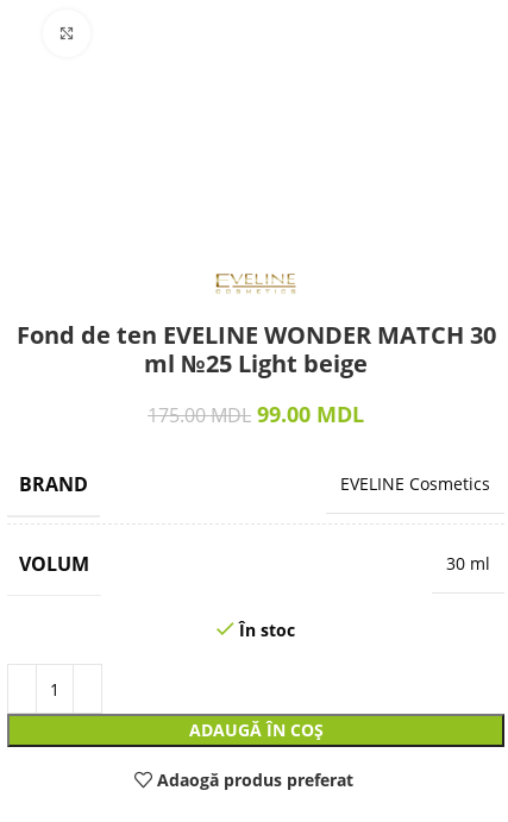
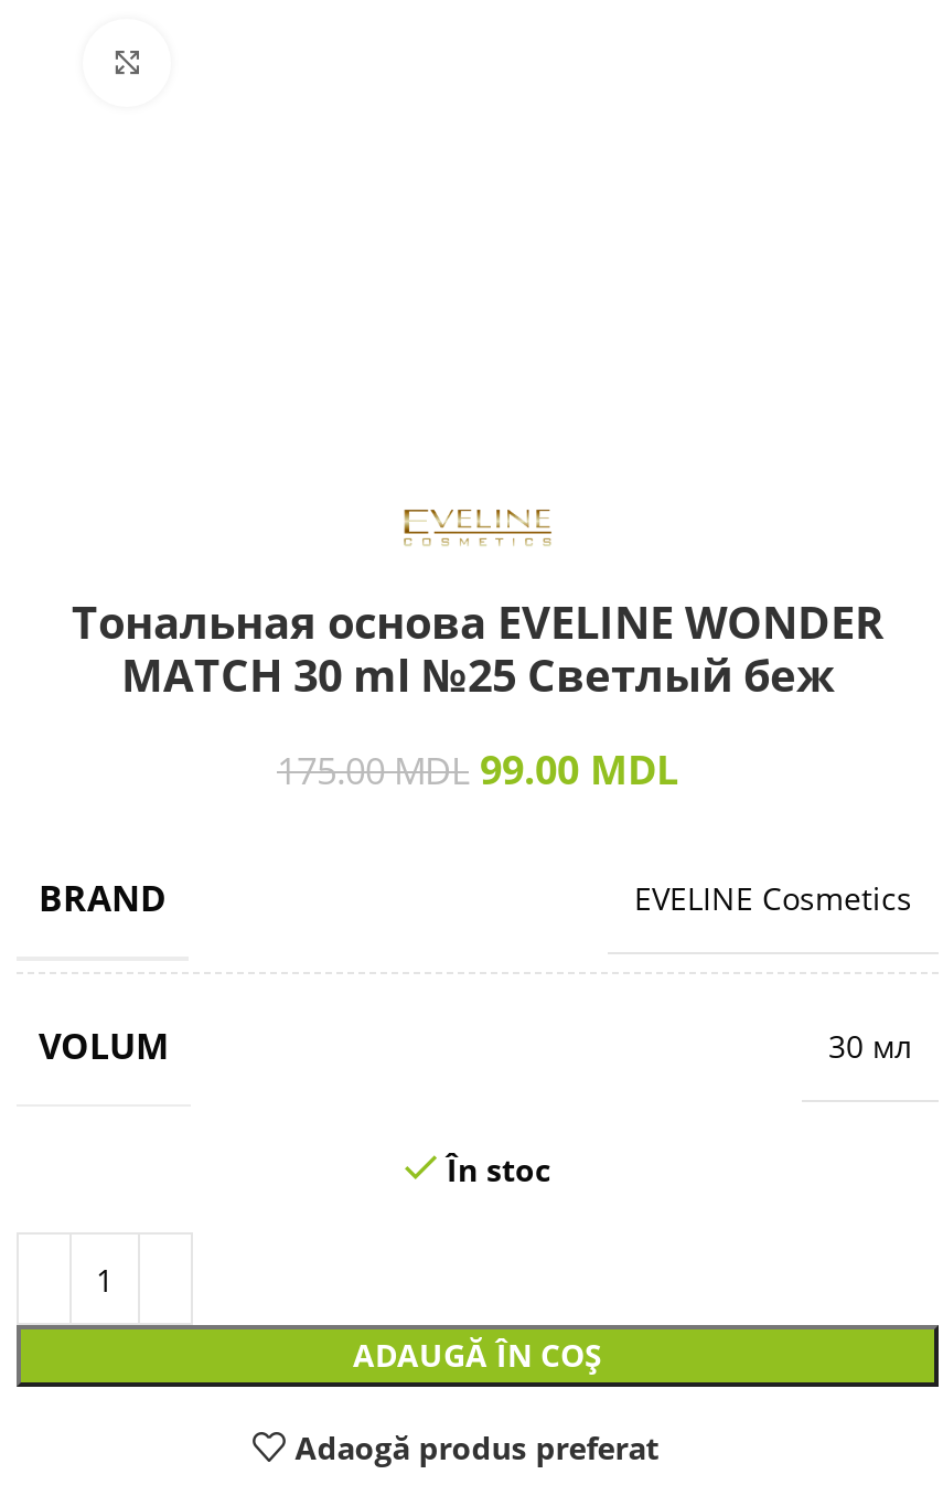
- Fond de ten EVELINE WONDER MATCH 30
- ml №25 Light beige
+ Тональная основа EVELINE WONDER
+ MATCH 30 ml №25 Светлый беж

- 30 ml
+ 30 мл
